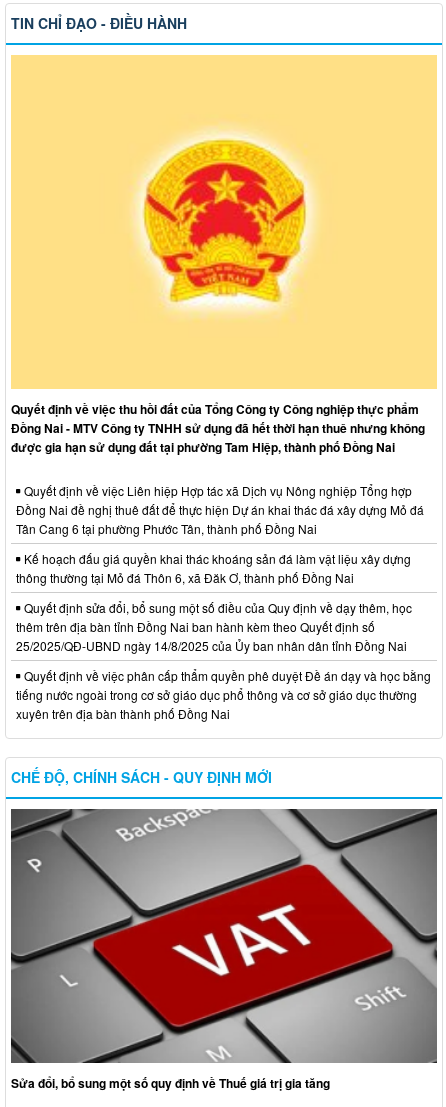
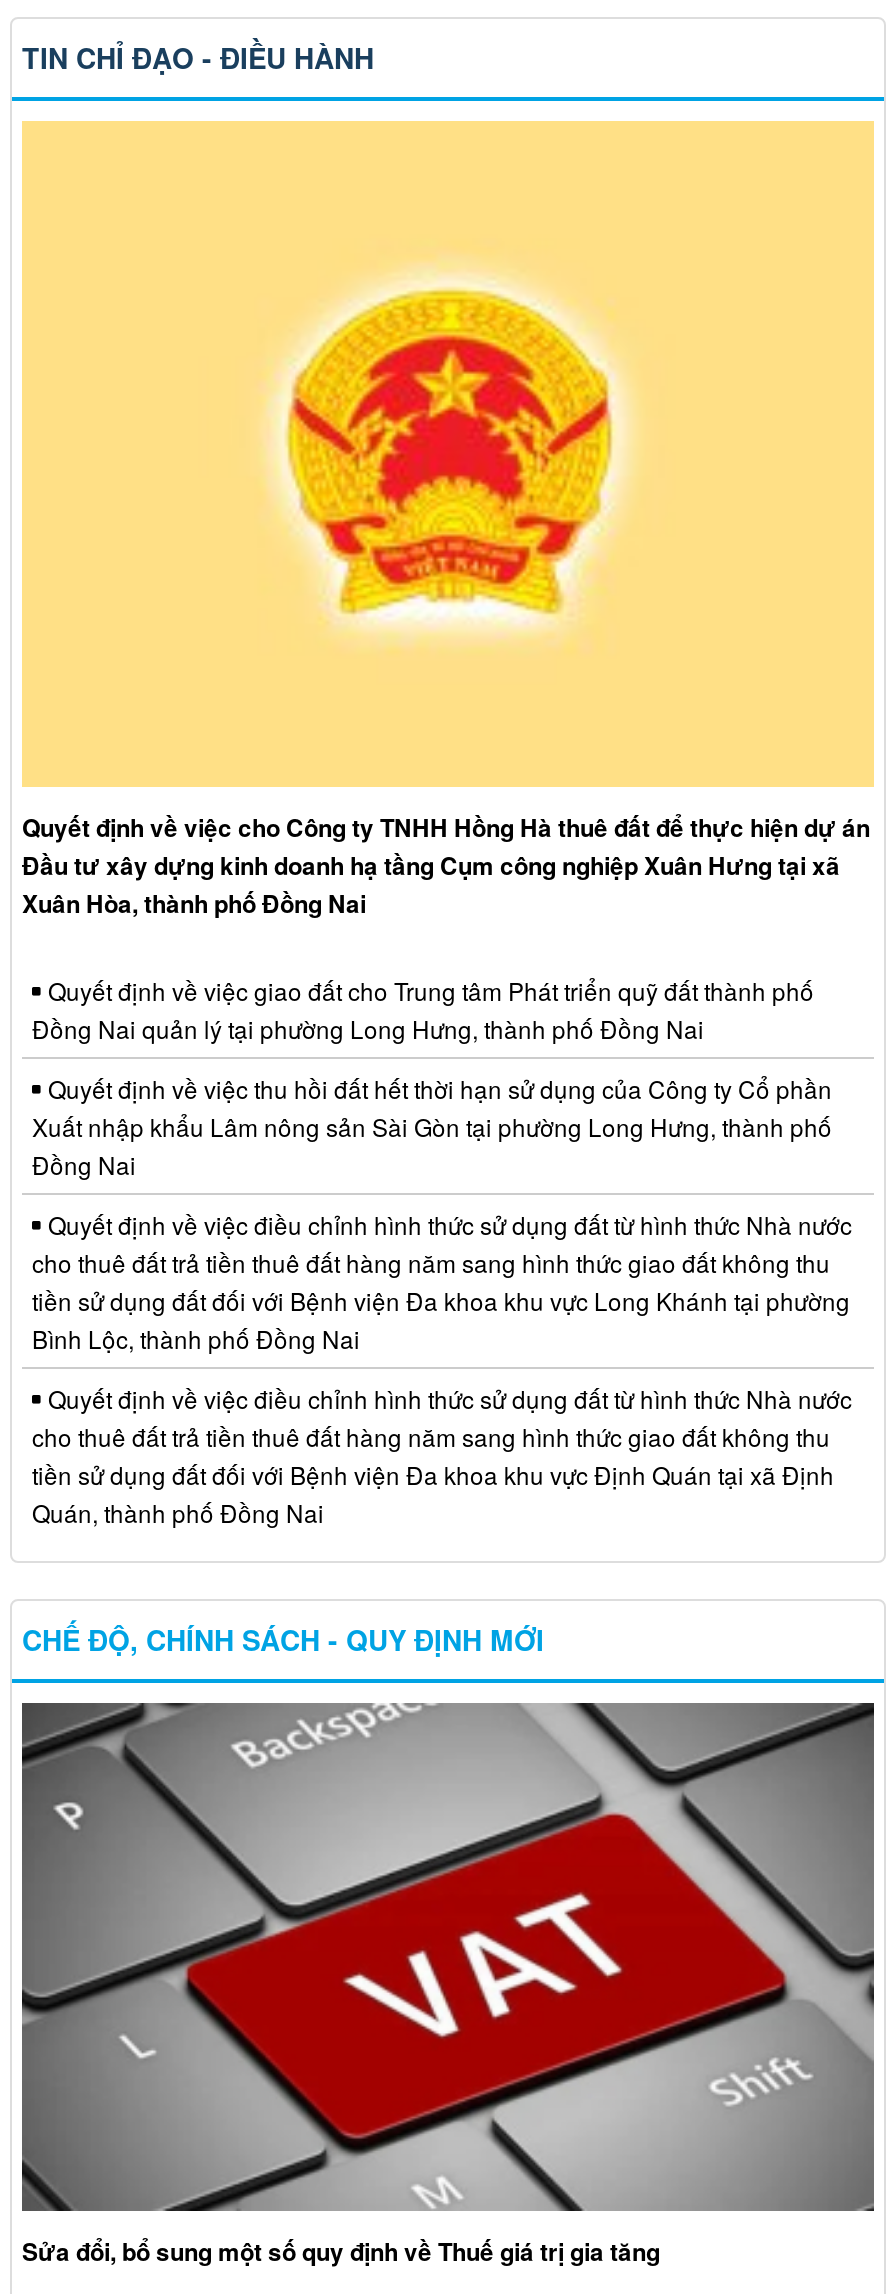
- Quyết định về việc thu hồi đất của Tổng Công ty Công nghiệp thực phẩm
- Đồng Nai - MTV Công ty TNHH sử dụng đã hết thời hạn thuê nhưng không
- được gia hạn sử dụng đất tại phường Tam Hiệp, thành phố Đồng Nai
+ Quyết định về việc cho Công ty TNHH Hồng Hà thuê đất để thực hiện dự án
+ Đầu tư xây dựng kinh doanh hạ tầng Cụm công nghiệp Xuân Hưng tại xã
+ Xuân Hòa, thành phố Đồng Nai

- Quyết định về việc Liên hiệp Hợp tác xã Dịch vụ Nông nghiệp Tổng hợp
- Đồng Nai đề nghị thuê đất để thực hiện Dự án khai thác đá xây dựng Mỏ đá
- Tân Cang 6 tại phường Phước Tân, thành phố Đồng Nai
+ Quyết định về việc giao đất cho Trung tâm Phát triển quỹ đất thành phố
+ Đồng Nai quản lý tại phường Long Hưng, thành phố Đồng Nai

- Kế hoạch đấu giá quyền khai thác khoáng sản đá làm vật liệu xây dựng
- thông thường tại Mỏ đá Thôn 6, xã Đăk Ơ, thành phố Đồng Nai
+ Quyết định về việc thu hồi đất hết thời hạn sử dụng của Công ty Cổ phần
+ Xuất nhập khẩu Lâm nông sản Sài Gòn tại phường Long Hưng, thành phố
+ Đồng Nai

- Quyết định sửa đổi, bổ sung một số điều của Quy định về dạy thêm, học
- thêm trên địa bàn tỉnh Đồng Nai ban hành kèm theo Quyết định số
- 25/2025/QĐ-UBND ngày 14/8/2025 của Ủy ban nhân dân tỉnh Đồng Nai
+ Quyết định về việc điều chỉnh hình thức sử dụng đất từ hình thức Nhà nước
+ cho thuê đất trả tiền thuê đất hàng năm sang hình thức giao đất không thu
+ tiền sử dụng đất đối với Bệnh viện Đa khoa khu vực Long Khánh tại phường
+ Bình Lộc, thành phố Đồng Nai

- Quyết định về việc phân cấp thẩm quyền phê duyệt Đề án dạy và học bằng
- tiếng nước ngoài trong cơ sở giáo dục phổ thông và cơ sở giáo dục thường
- xuyên trên địa bàn thành phố Đồng Nai
+ Quyết định về việc điều chỉnh hình thức sử dụng đất từ hình thức Nhà nước
+ cho thuê đất trả tiền thuê đất hàng năm sang hình thức giao đất không thu
+ tiền sử dụng đất đối với Bệnh viện Đa khoa khu vực Định Quán tại xã Định
+ Quán, thành phố Đồng Nai
